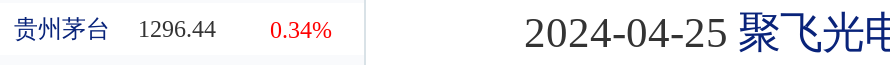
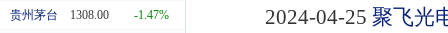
- 1296.44
+ 1308.00

- 0.34%
+ -1.47%
